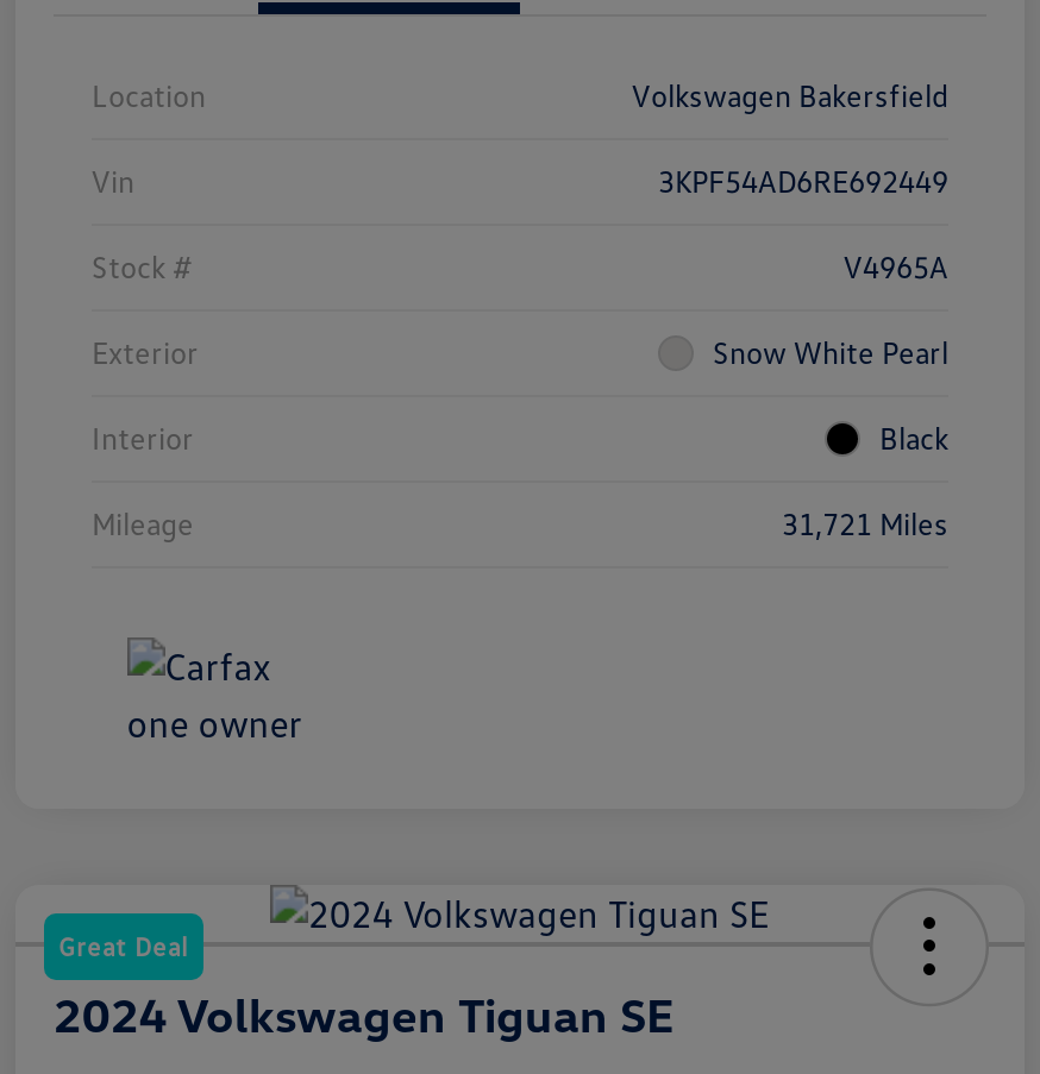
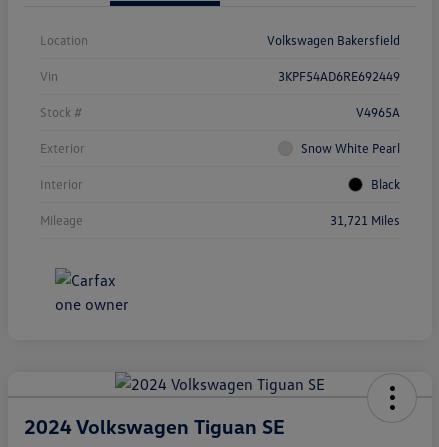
- Great Deal
